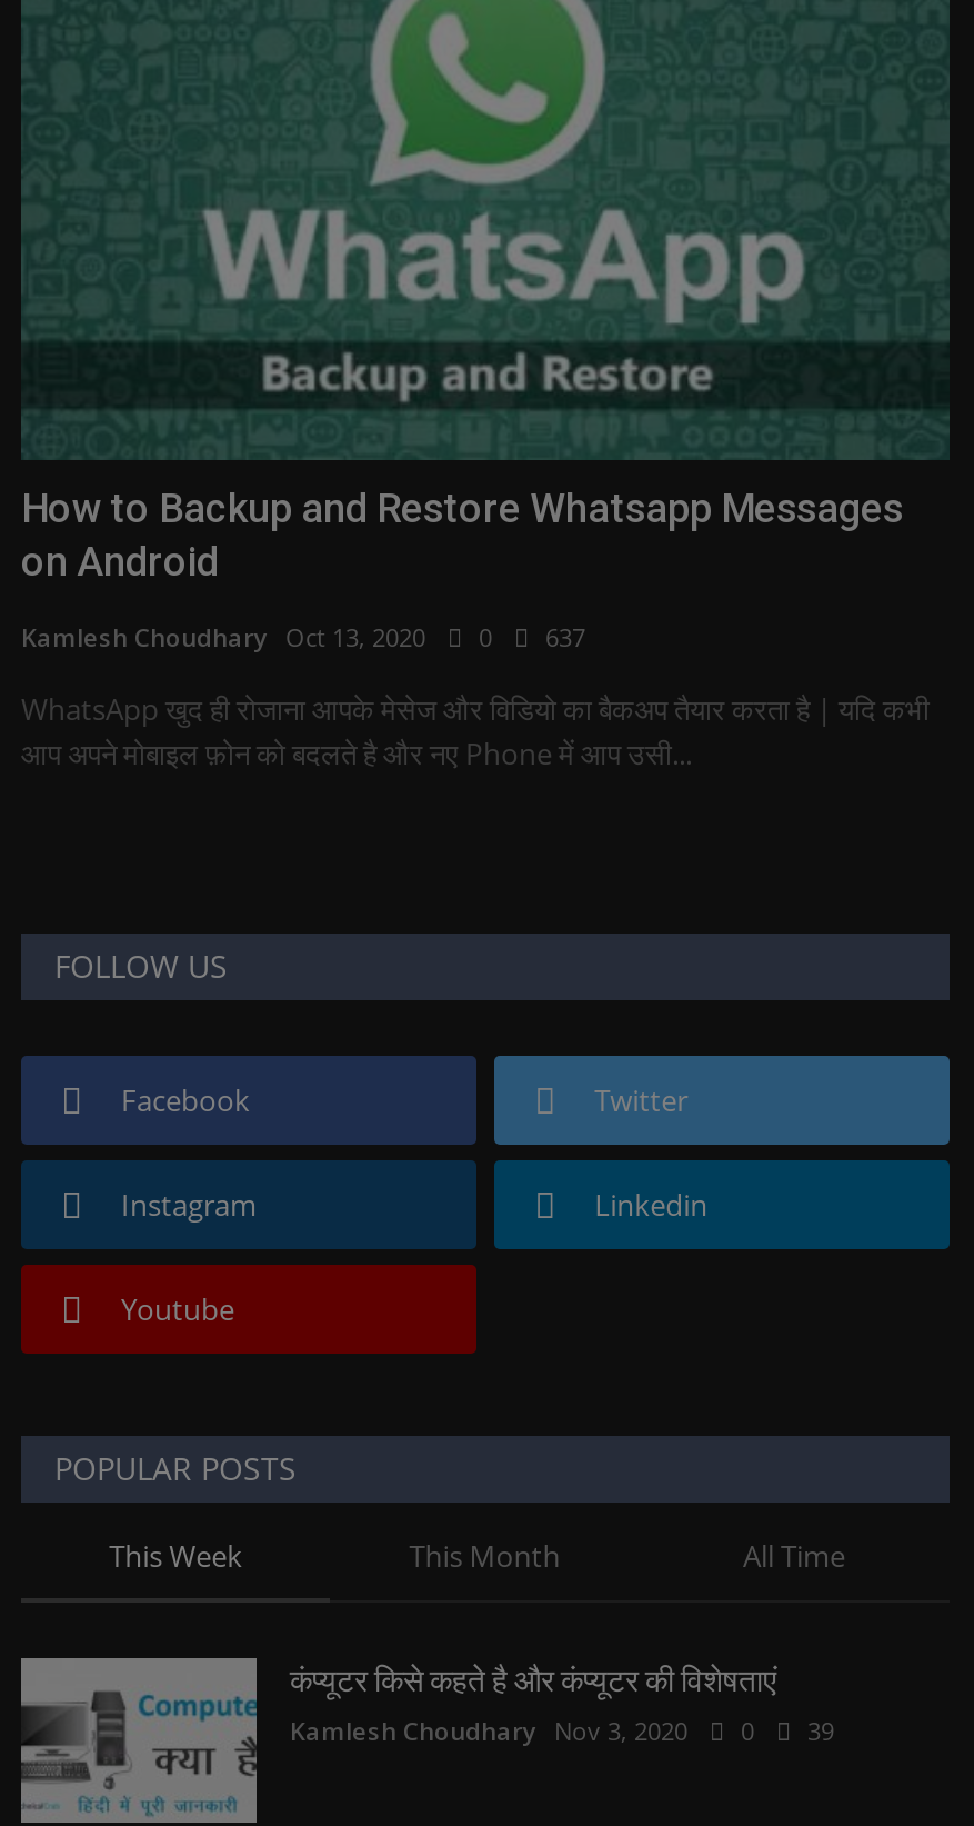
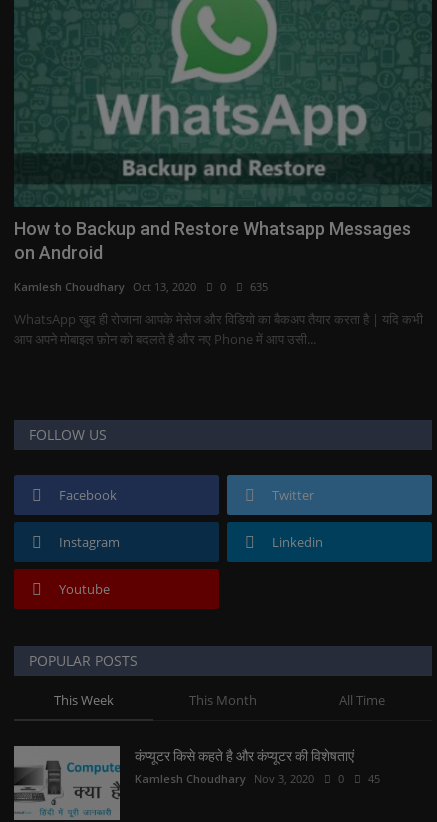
- Kamlesh Choudhary Oct 13, 2020 0 637
+ Kamlesh Choudhary Oct 13, 2020 0 635

- Kamlesh Choudhary Nov 3, 2020 0 39
+ Kamlesh Choudhary Nov 3, 2020 0 45
